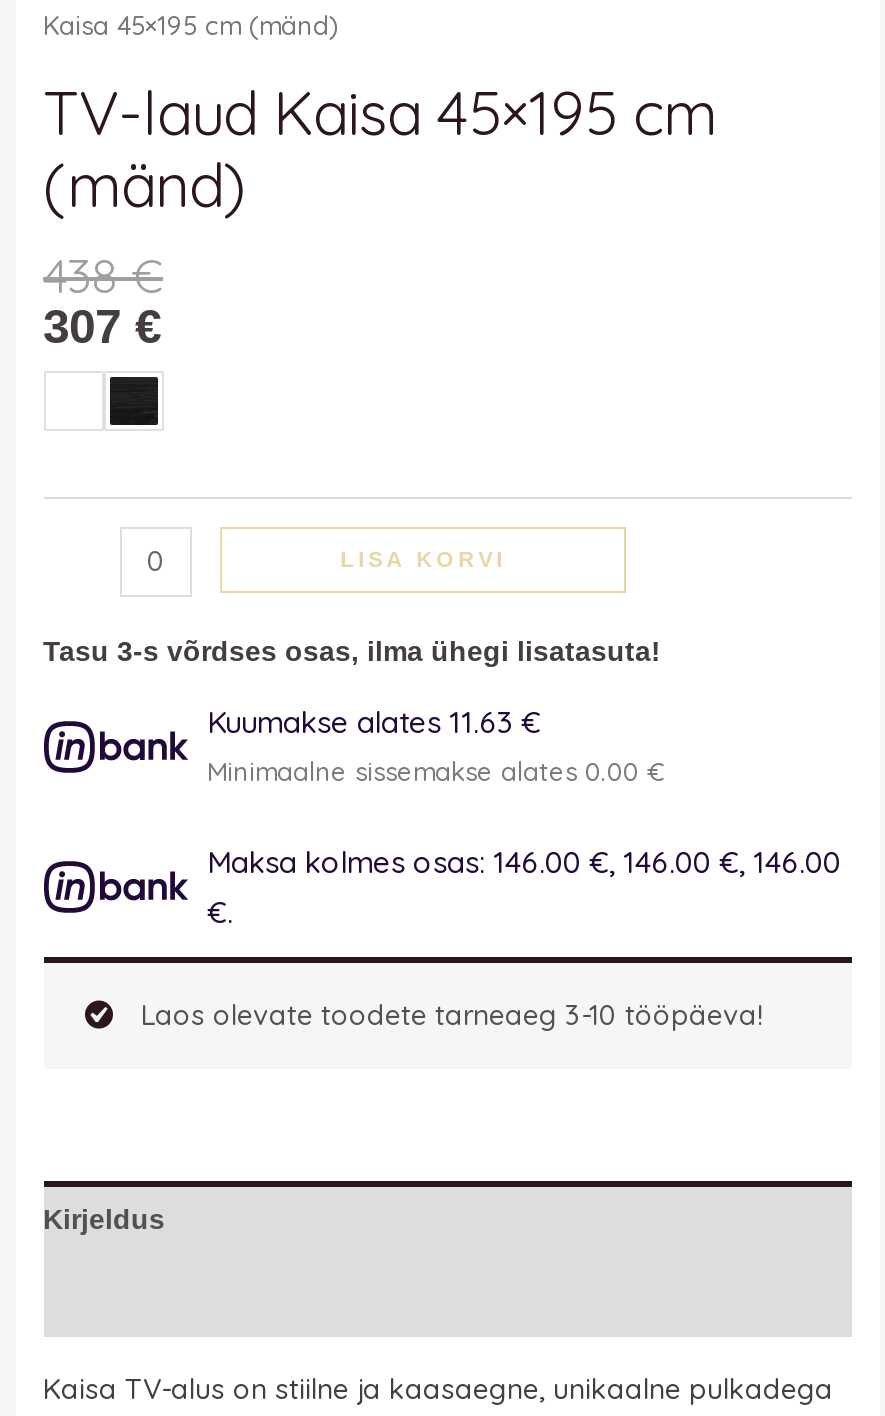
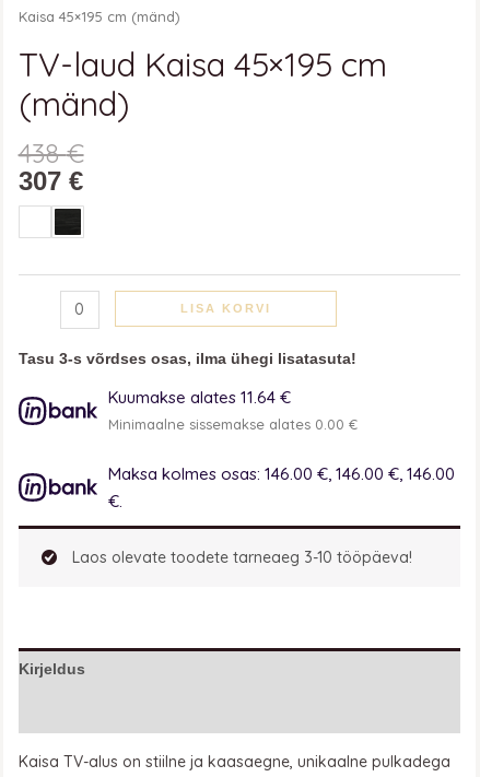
- Kuumakse alates 11.63 €
+ Kuumakse alates 11.64 €
